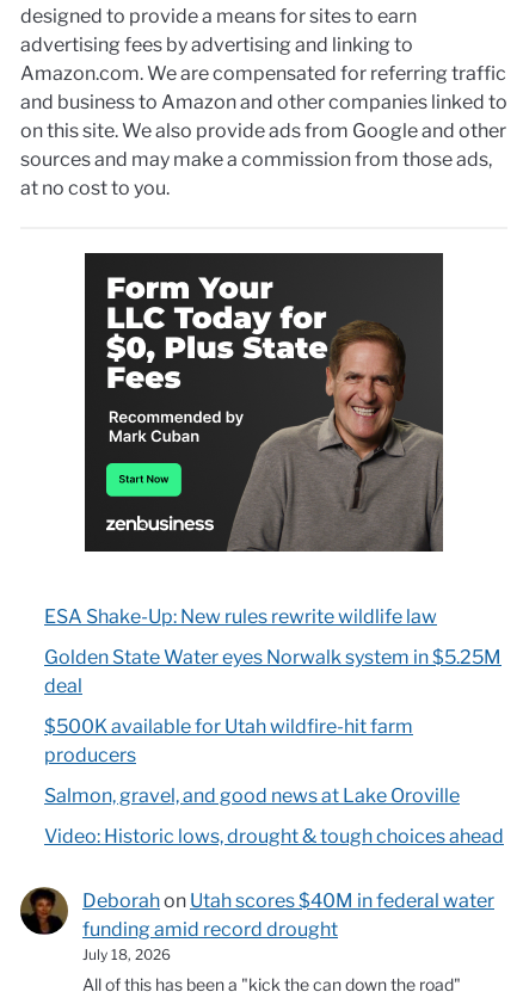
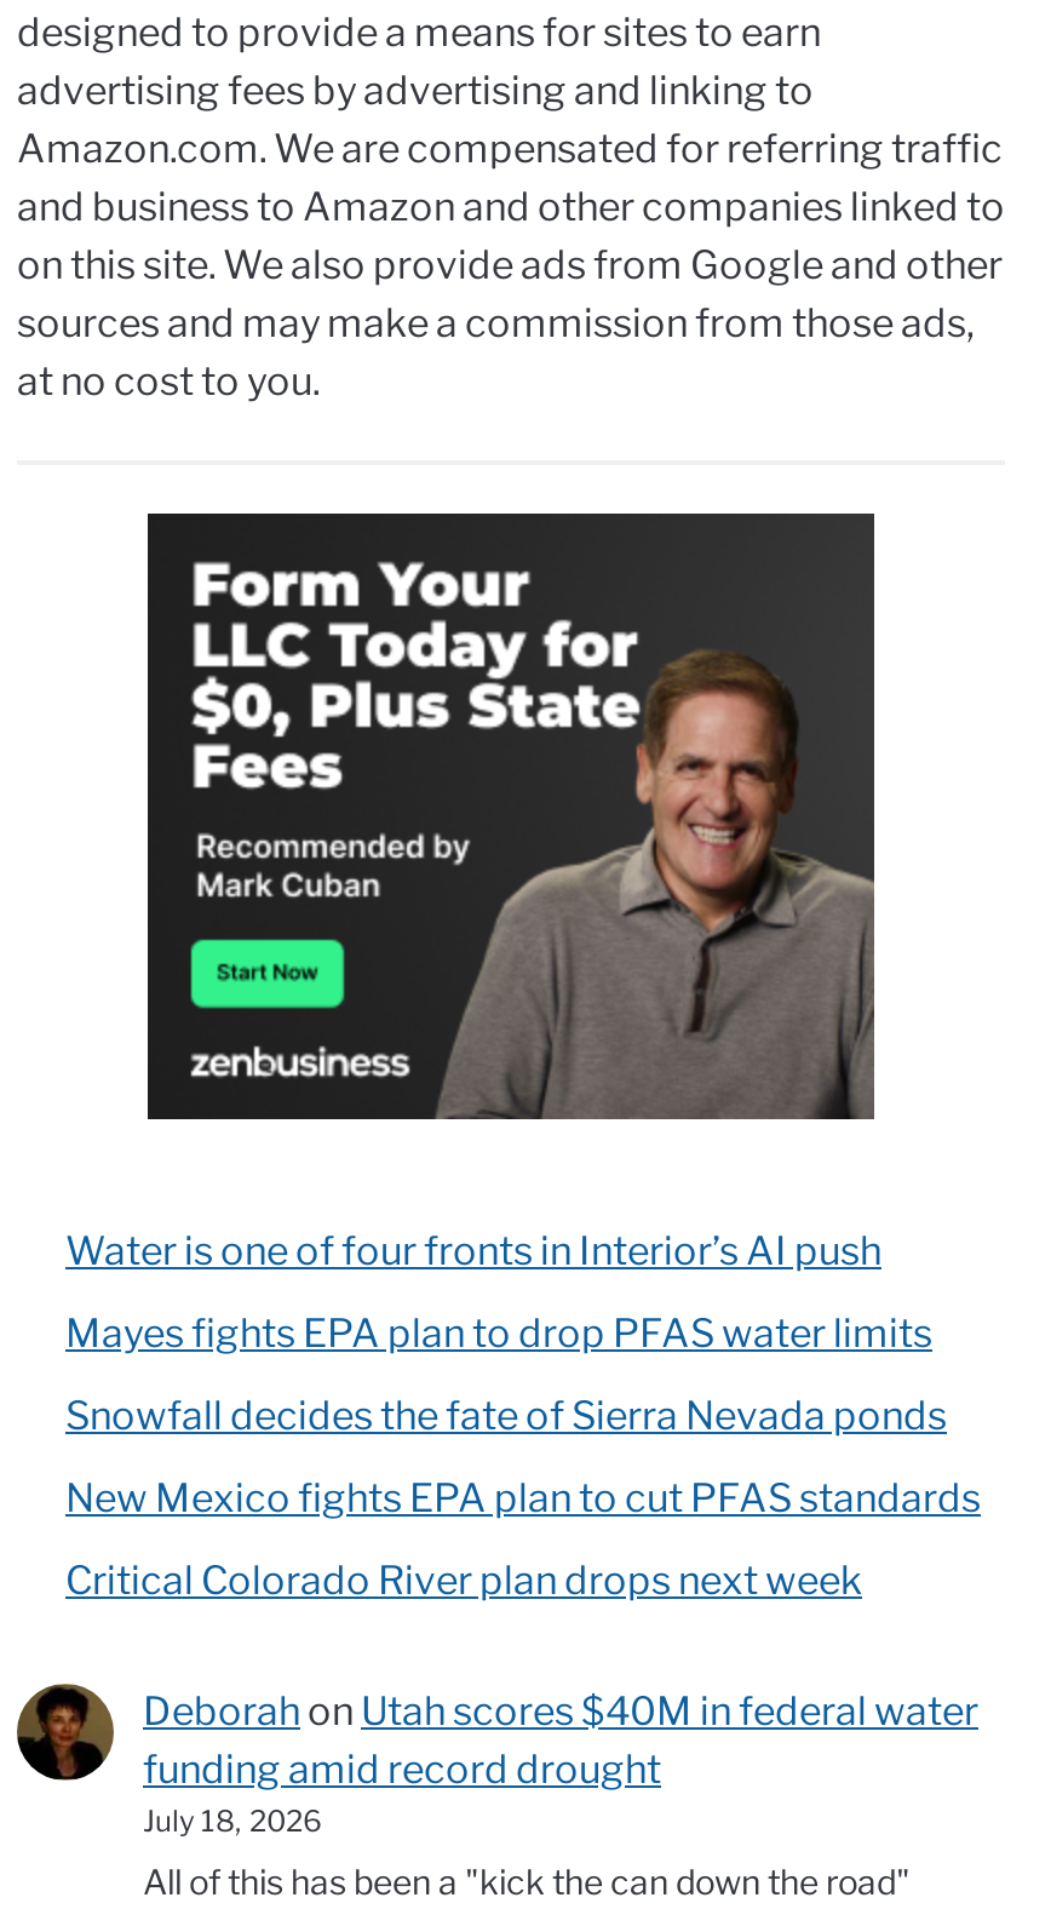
- ESA Shake-Up: New rules rewrite wildlife law
+ Water is one of four fronts in Interior’s AI push

- Golden State Water eyes Norwalk system in $5.25M
- deal
+ Mayes fights EPA plan to drop PFAS water limits

- $500K available for Utah wildfire-hit farm
- producers
+ Snowfall decides the fate of Sierra Nevada ponds

- Salmon, gravel, and good news at Lake Oroville
+ New Mexico fights EPA plan to cut PFAS standards

- Video: Historic lows, drought & tough choices ahead
+ Critical Colorado River plan drops next week
